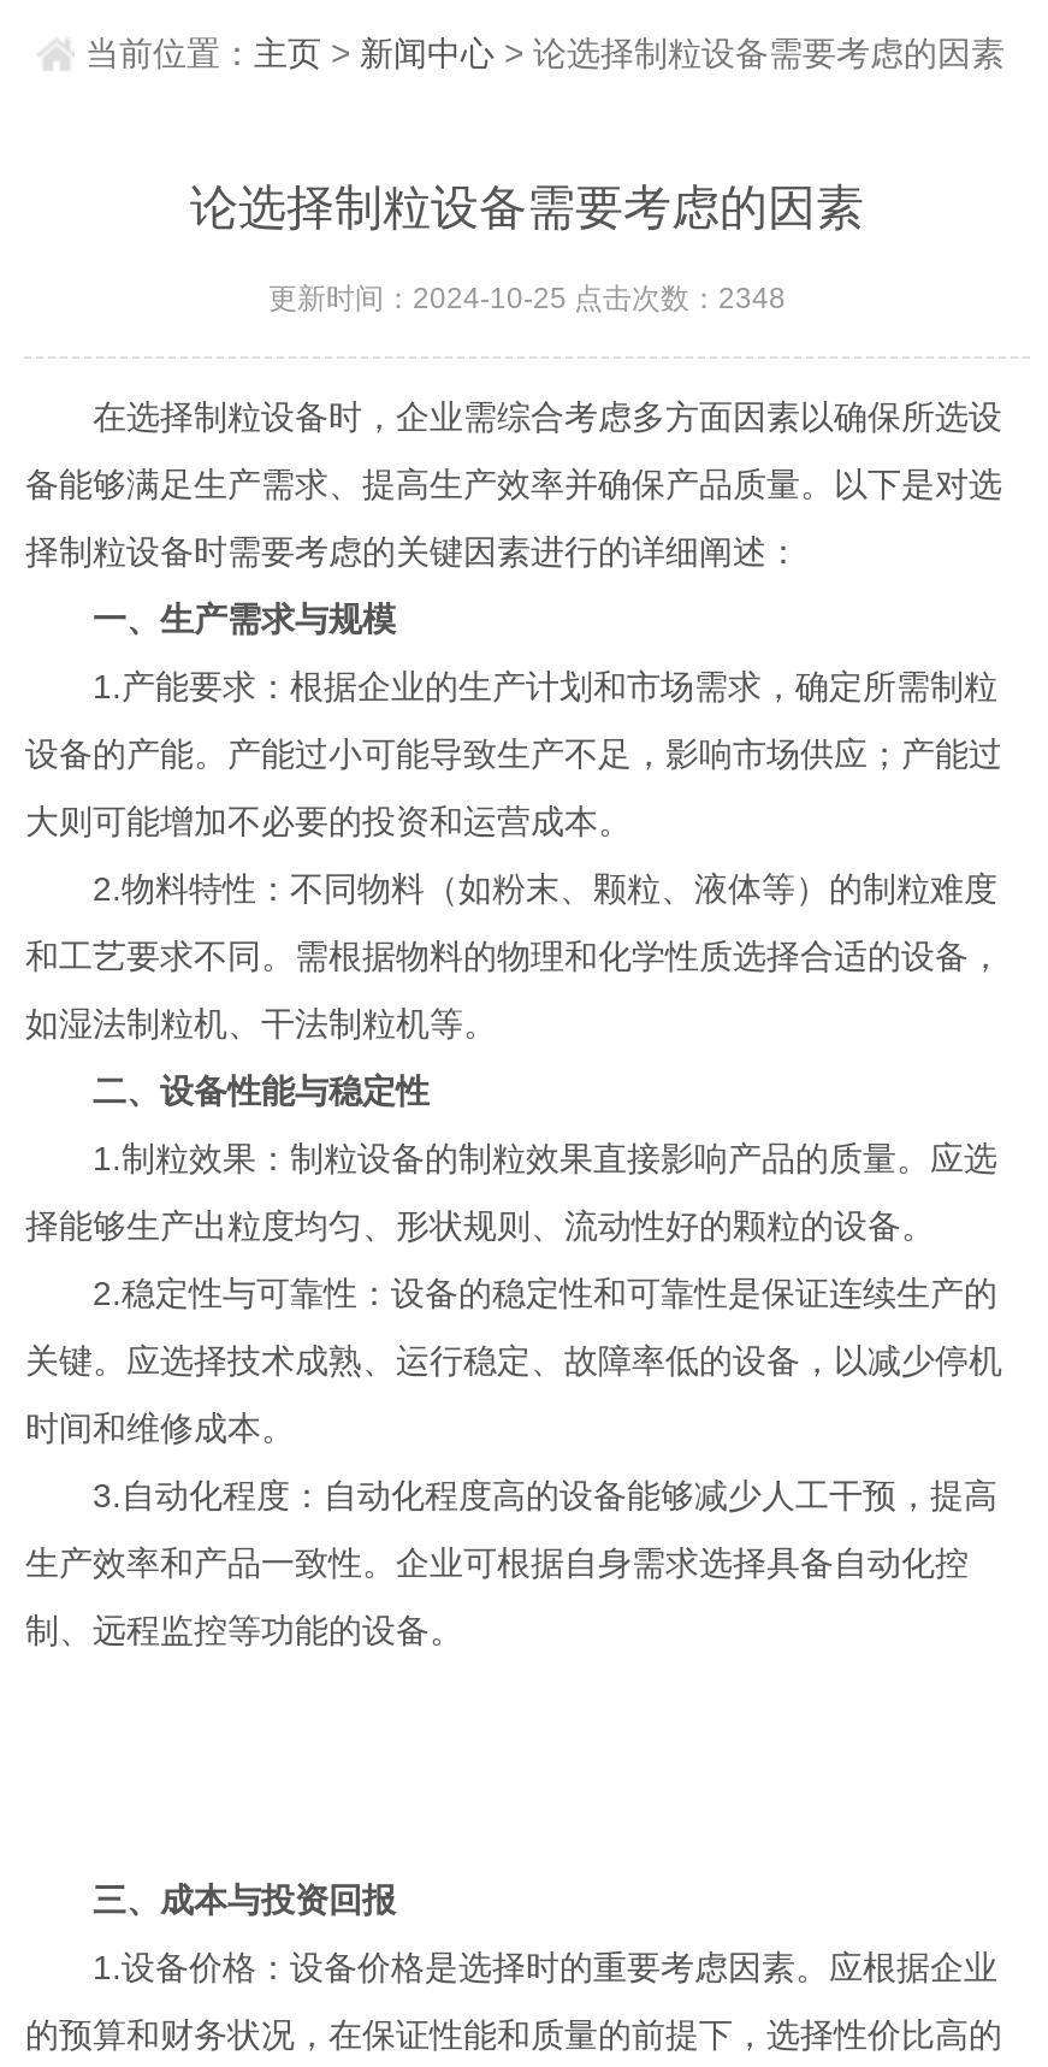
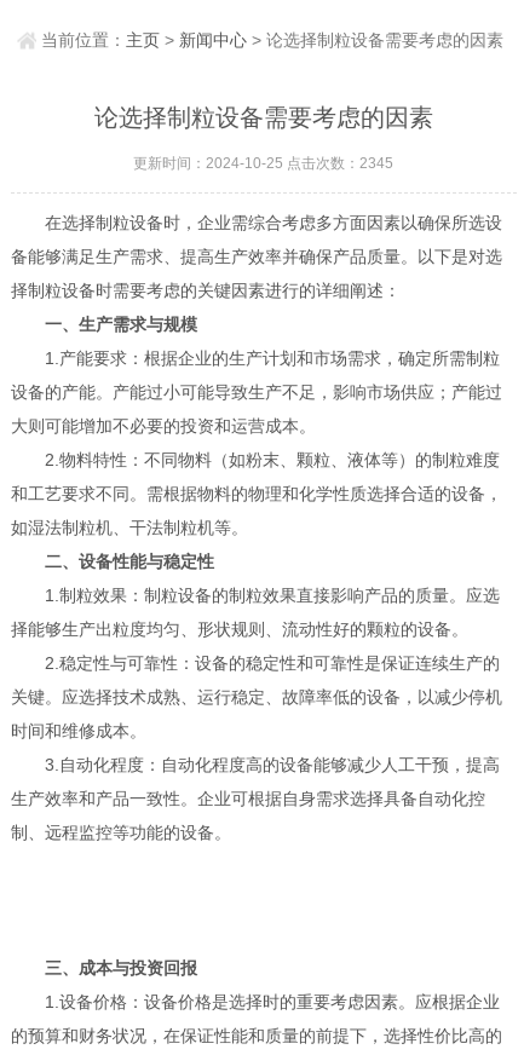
- 更新时间：2024-10-25 点击次数：2348
+ 更新时间：2024-10-25 点击次数：2345
